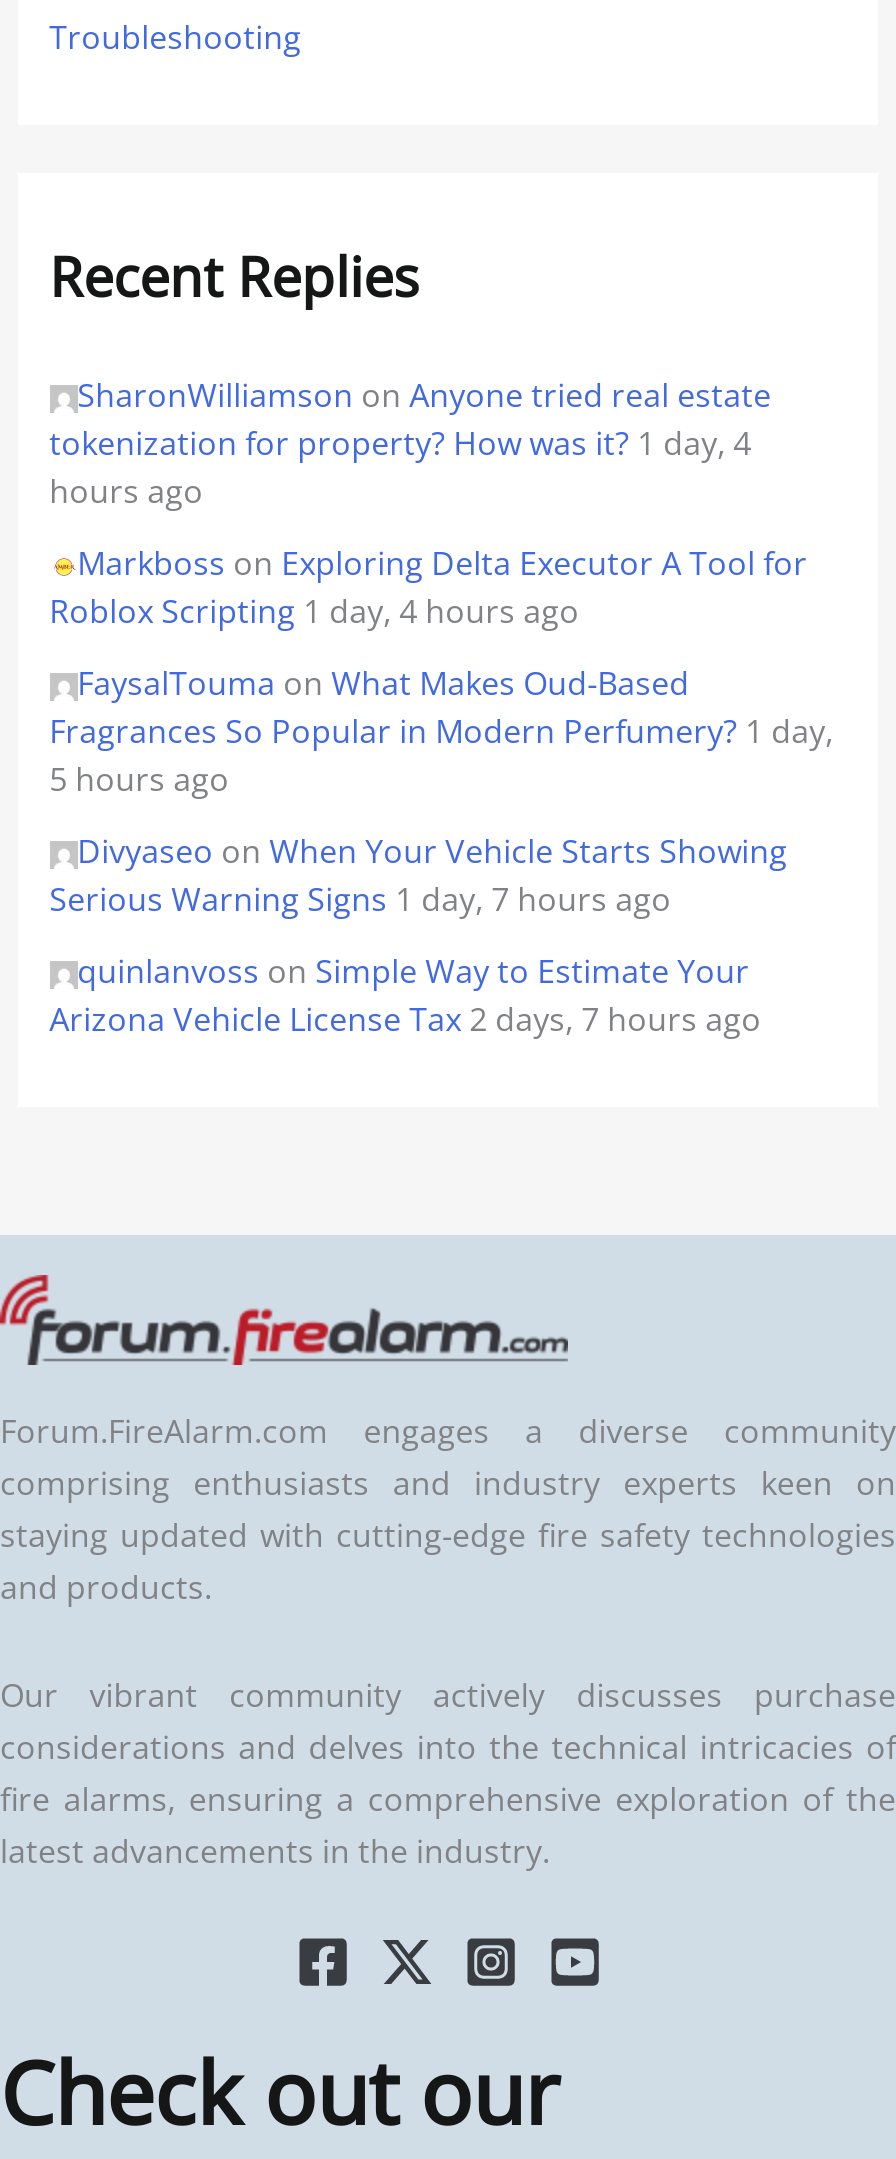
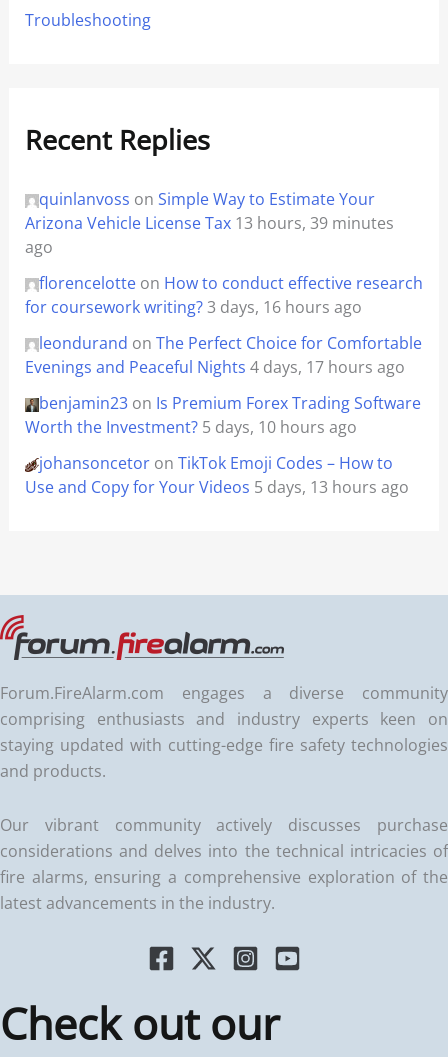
- SharonWilliamson on Anyone tried real estate
- tokenization for property? How was it? 1 day, 4
- hours ago
- Markboss on Exploring Delta Executor A Tool for
- Roblox Scripting 1 day, 4 hours ago
- FaysalTouma on What Makes Oud-Based
- Fragrances So Popular in Modern Perfumery? 1 day,
- 5 hours ago
- Divyaseo on When Your Vehicle Starts Showing
- Serious Warning Signs 1 day, 7 hours ago

moved up: quinlanvoss on Simple Way to Estimate Your

- Arizona Vehicle License Tax 2 days, 7 hours ago
+ Arizona Vehicle License Tax 13 hours, 39 minutes
+ ago
+ florencelotte on How to conduct effective research
+ for coursework writing? 3 days, 16 hours ago
+ leondurand on The Perfect Choice for Comfortable
+ Evenings and Peaceful Nights 4 days, 17 hours ago
+ benjamin23 on Is Premium Forex Trading Software
+ Worth the Investment? 5 days, 10 hours ago
+ johansoncetor on TikTok Emoji Codes – How to
+ Use and Copy for Your Videos 5 days, 13 hours ago
